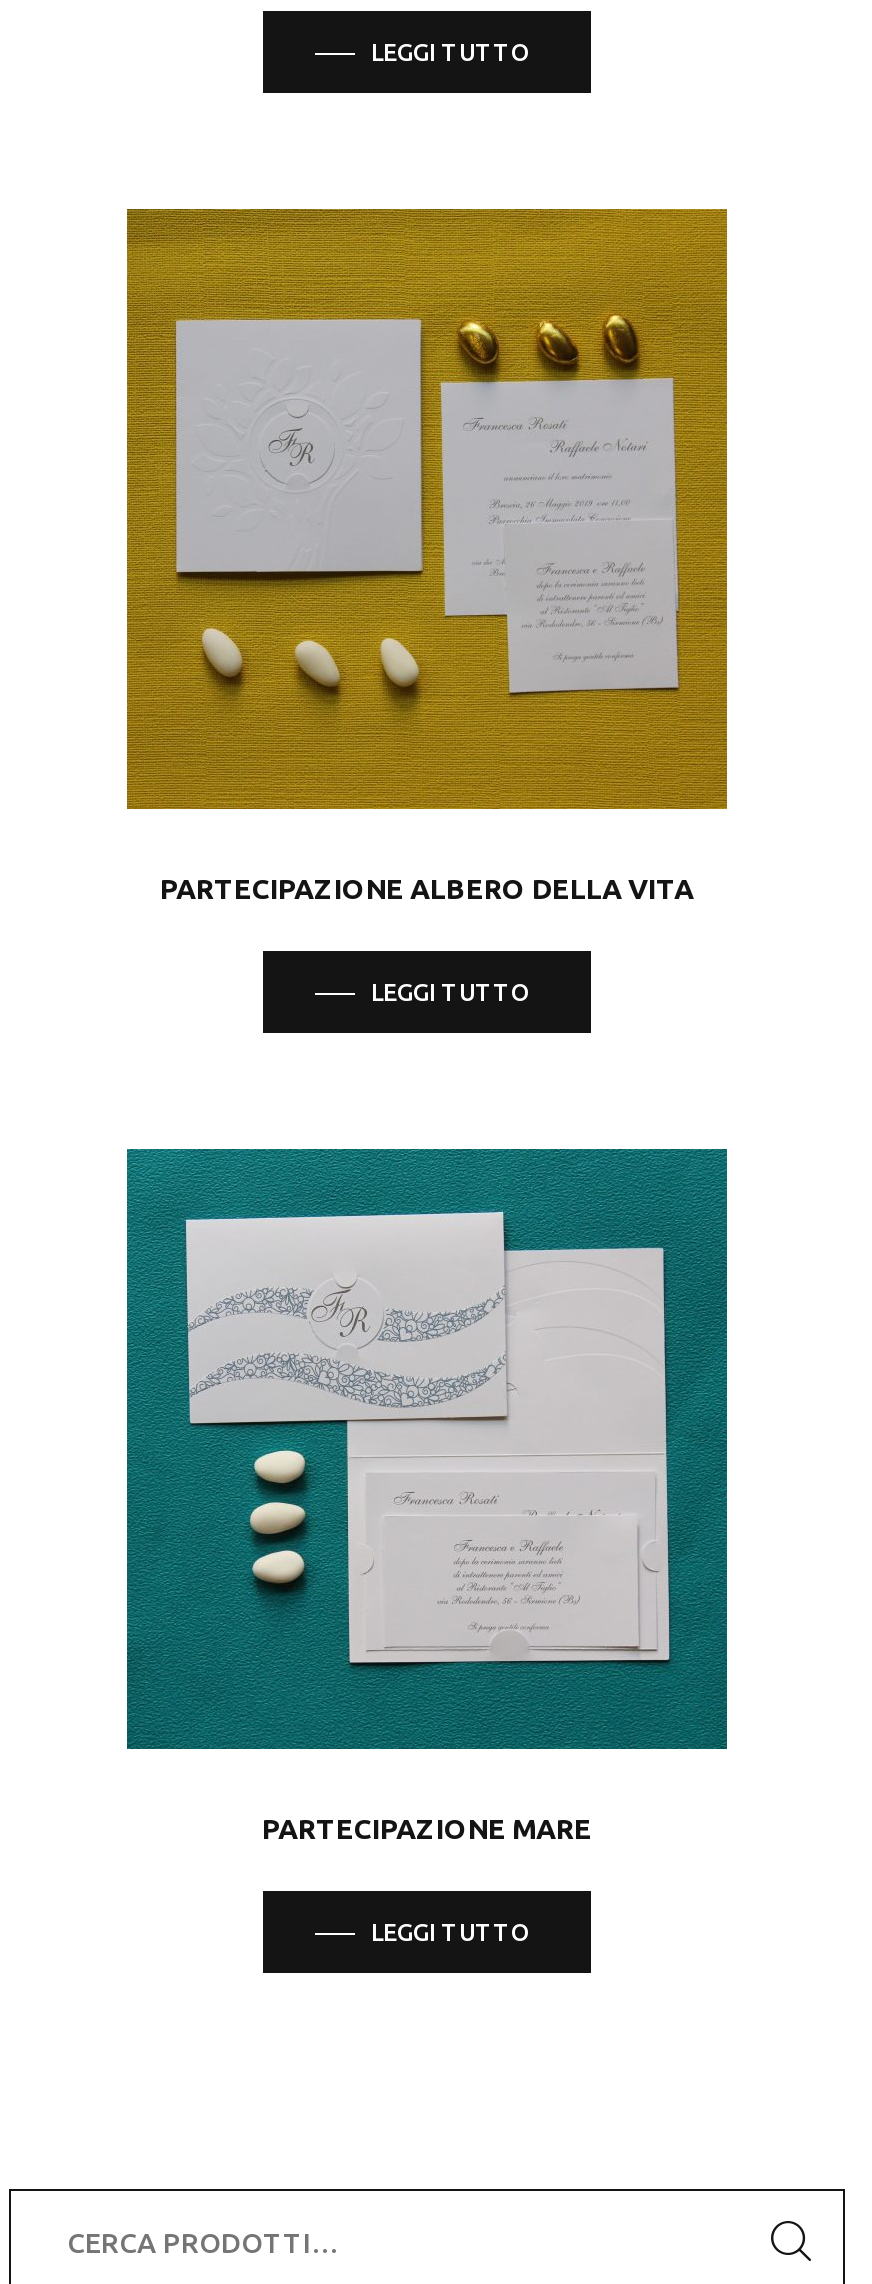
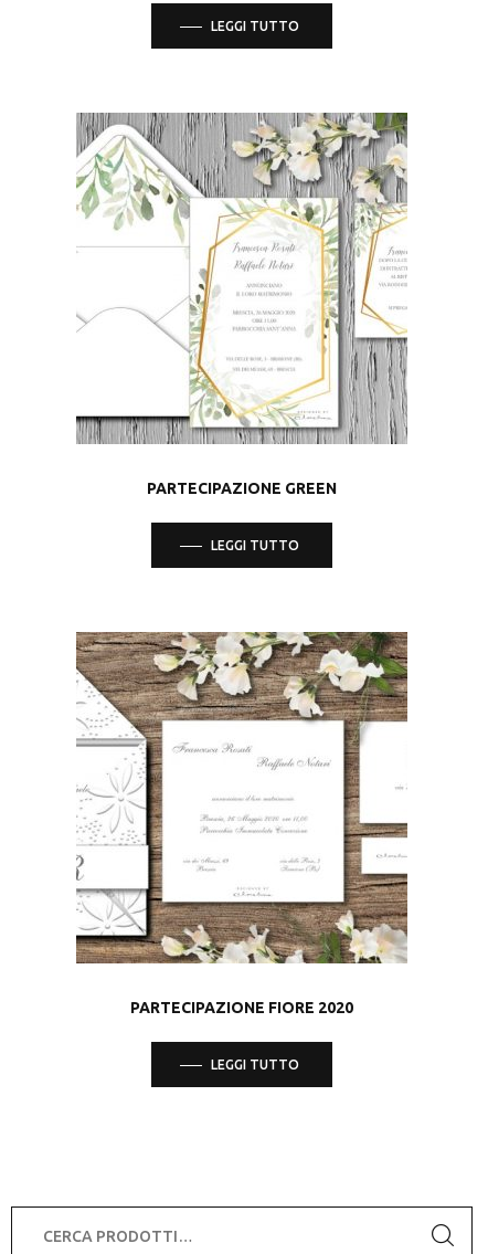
- [image]
- PARTECIPAZIONE ALBERO DELLA VITA
+ [image]
+ PARTECIPAZIONE GREEN

- [image]
- PARTECIPAZIONE MARE
+ [image]
+ PARTECIPAZIONE FIORE 2020
